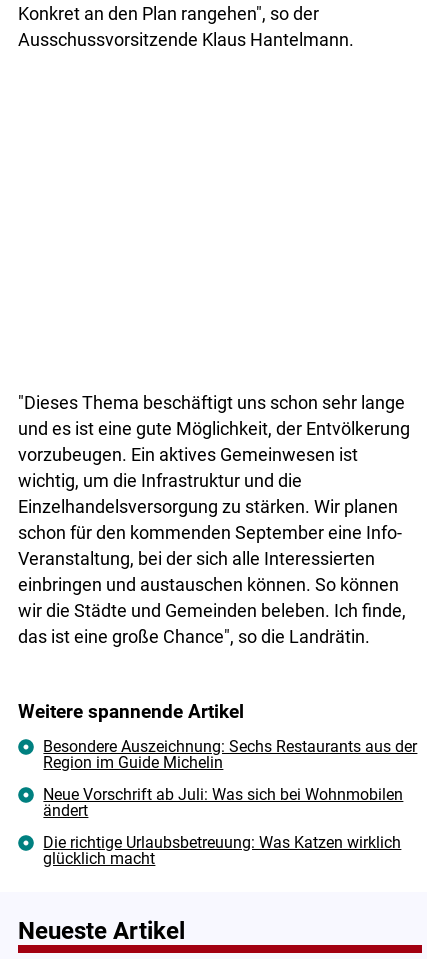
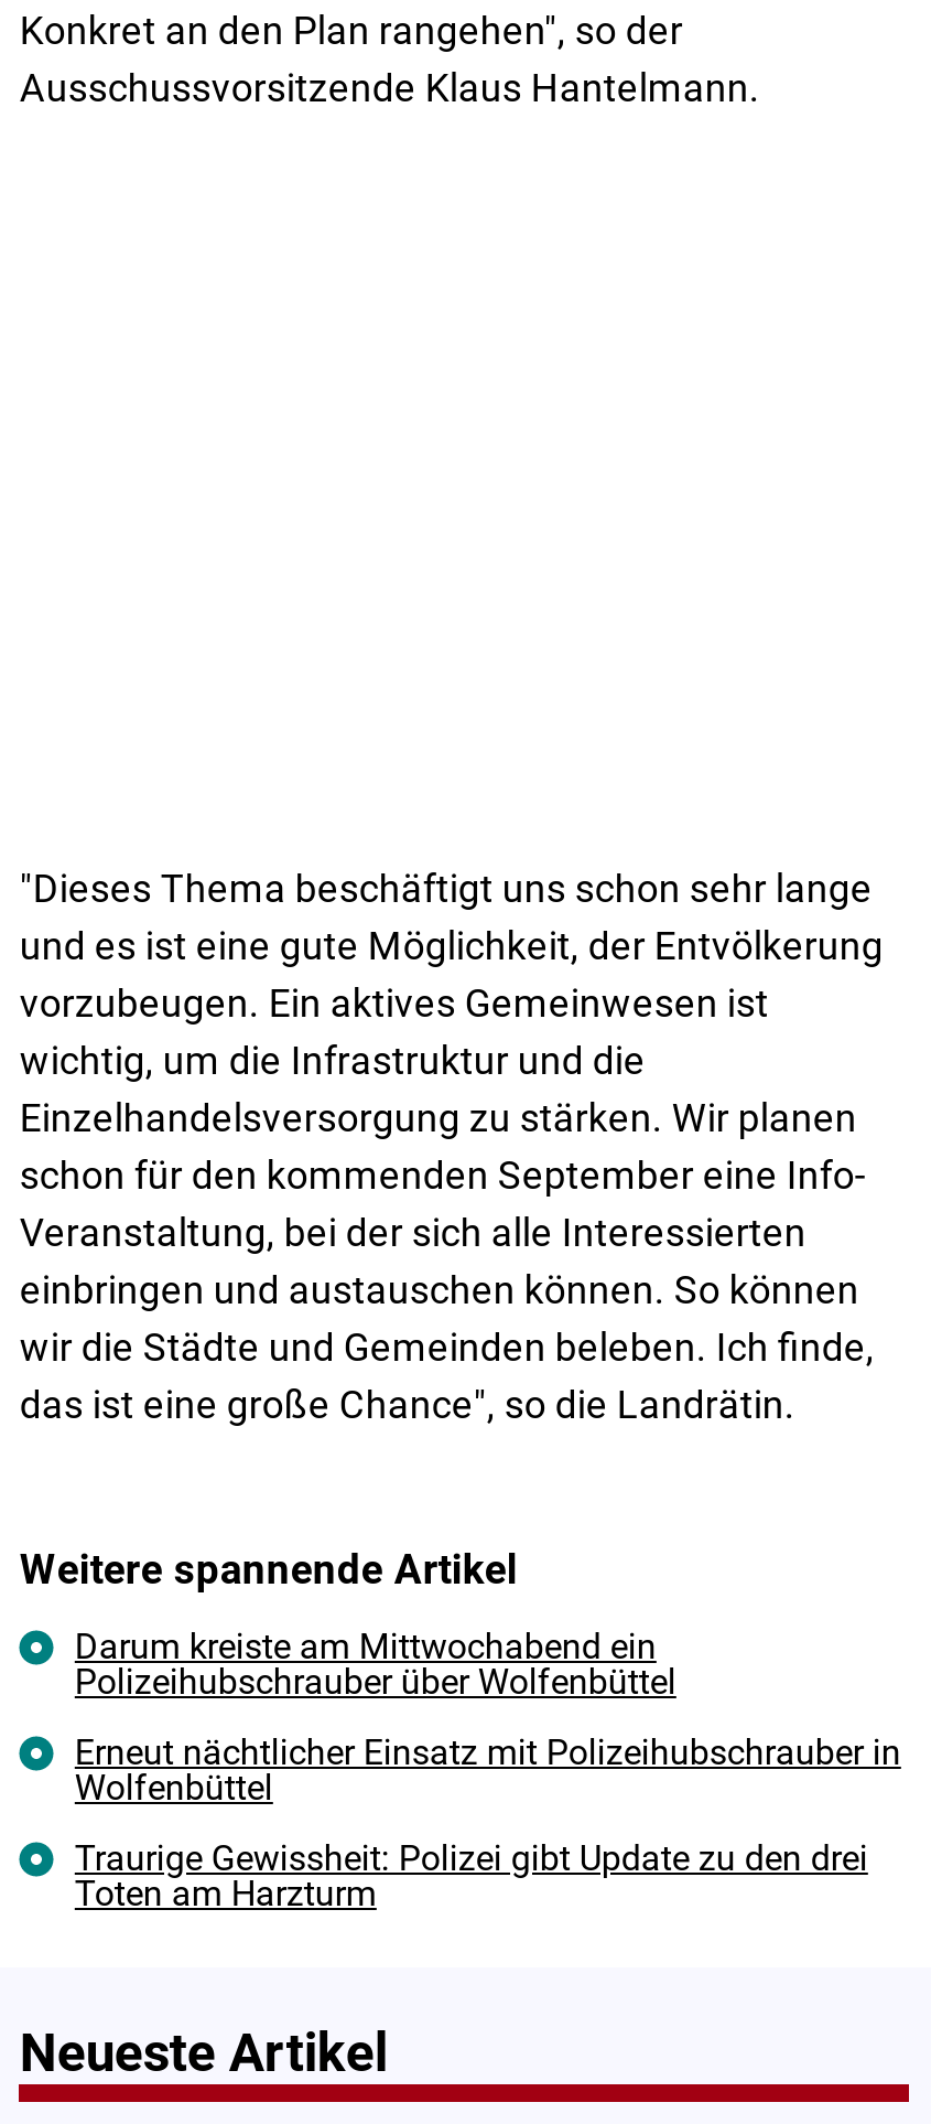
- Besondere Auszeichnung: Sechs Restaurants aus der
- Region im Guide Michelin
+ Darum kreiste am Mittwochabend ein
+ Polizeihubschrauber über Wolfenbüttel

- Neue Vorschrift ab Juli: Was sich bei Wohnmobilen
- ändert
+ Erneut nächtlicher Einsatz mit Polizeihubschrauber in
+ Wolfenbüttel

- Die richtige Urlaubsbetreuung: Was Katzen wirklich
- glücklich macht
+ Traurige Gewissheit: Polizei gibt Update zu den drei
+ Toten am Harzturm
